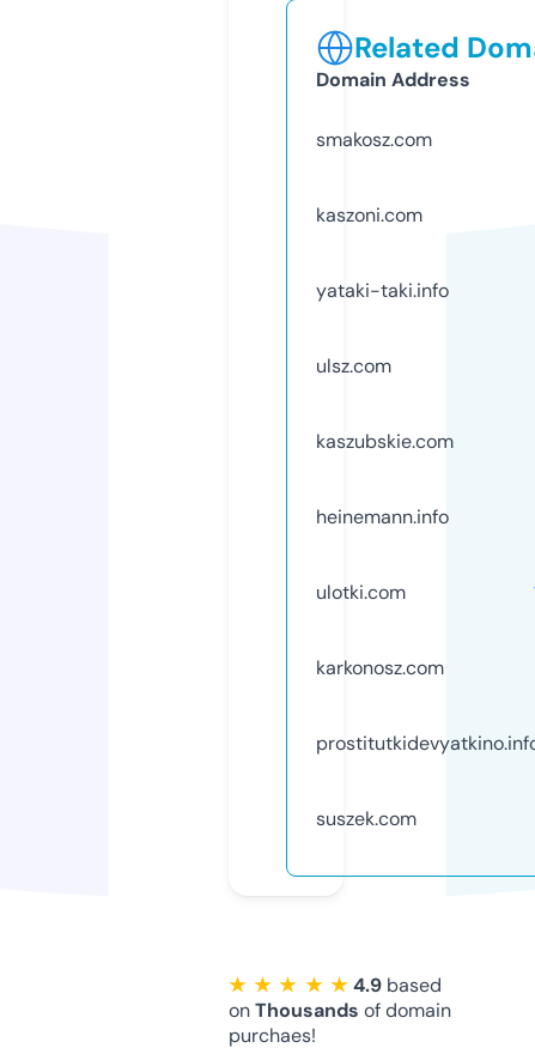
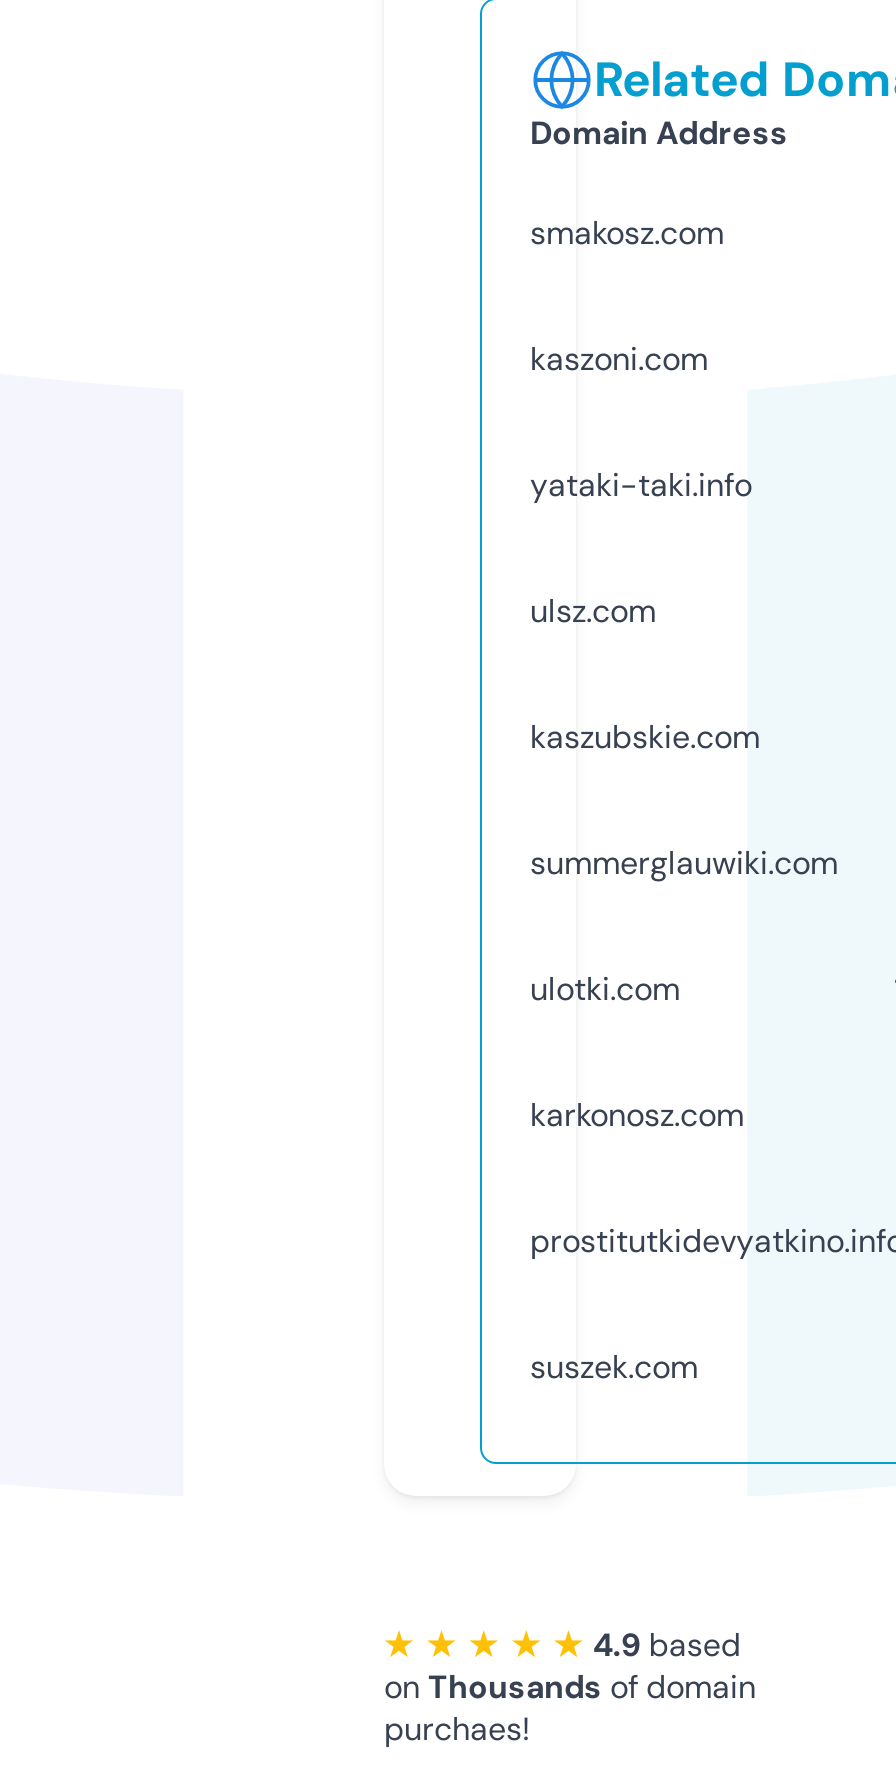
- heinemann.info
+ summerglauwiki.com
